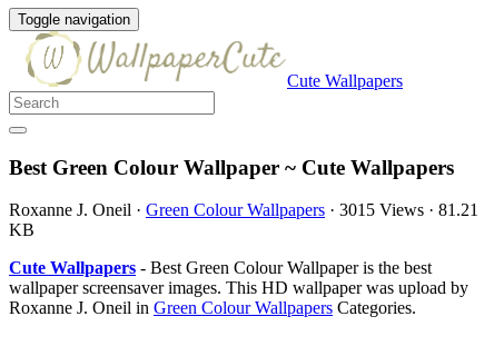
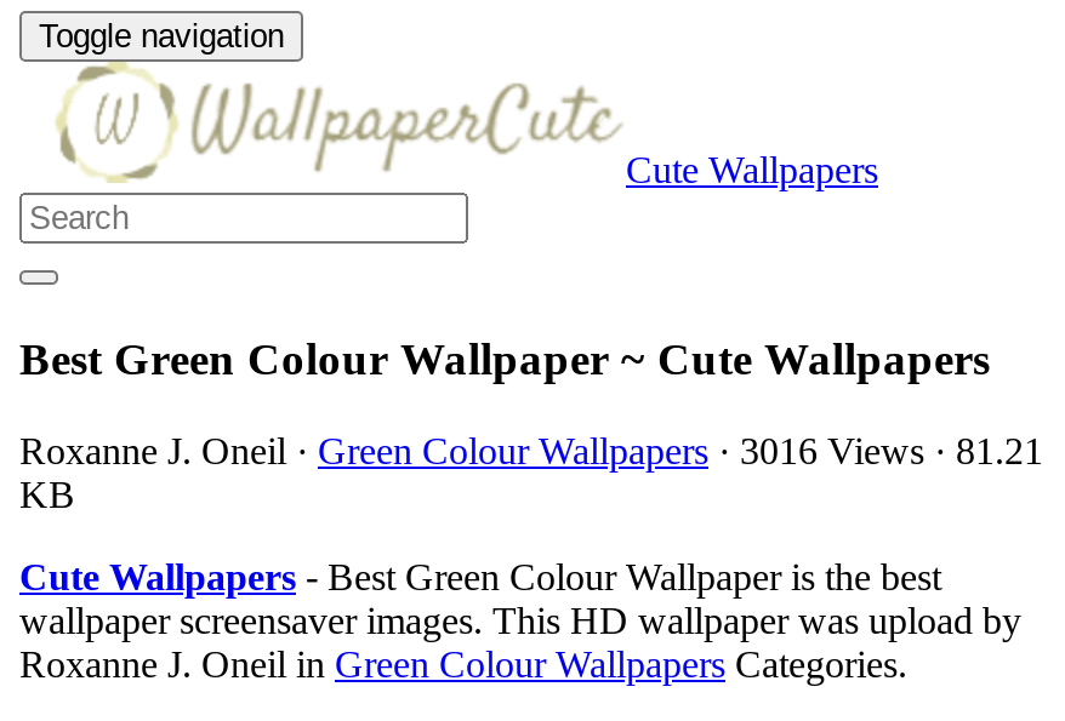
- Roxanne J. Oneil · Green Colour Wallpapers · 3015 Views · 81.21
+ Roxanne J. Oneil · Green Colour Wallpapers · 3016 Views · 81.21
